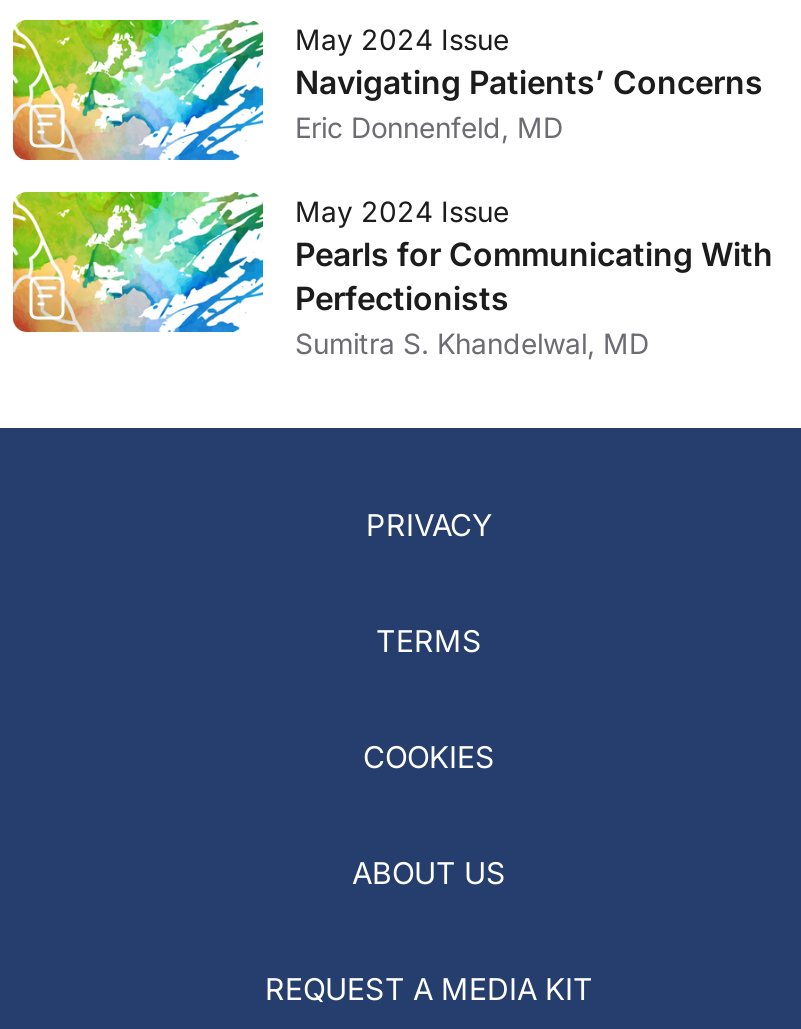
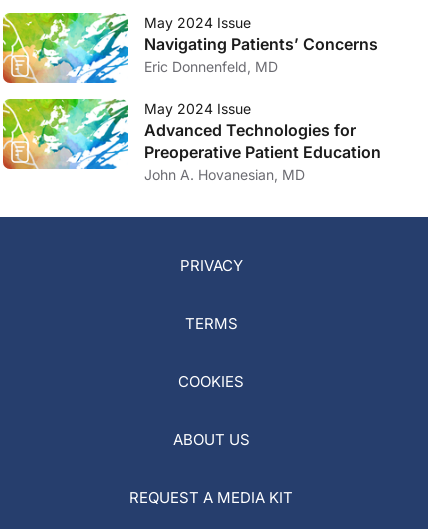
- Pearls for Communicating With
- Perfectionists
- Sumitra S. Khandelwal, MD
+ Advanced Technologies for
+ Preoperative Patient Education
+ John A. Hovanesian, MD
